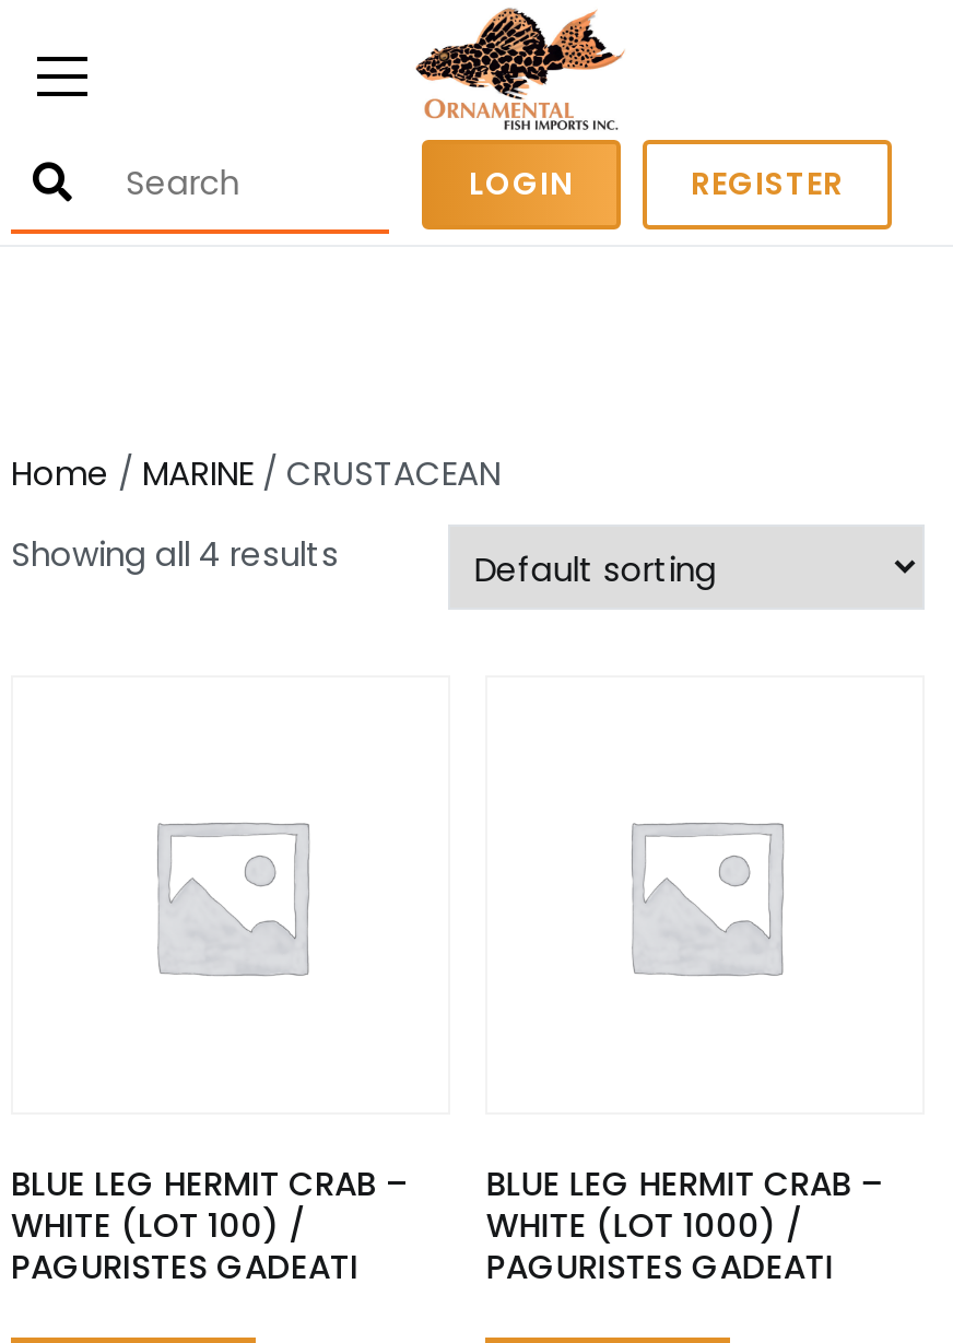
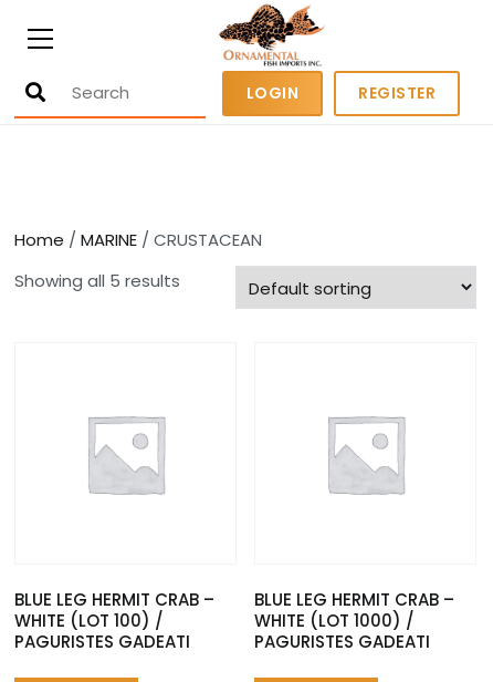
- Showing all 4 results
+ Showing all 5 results
